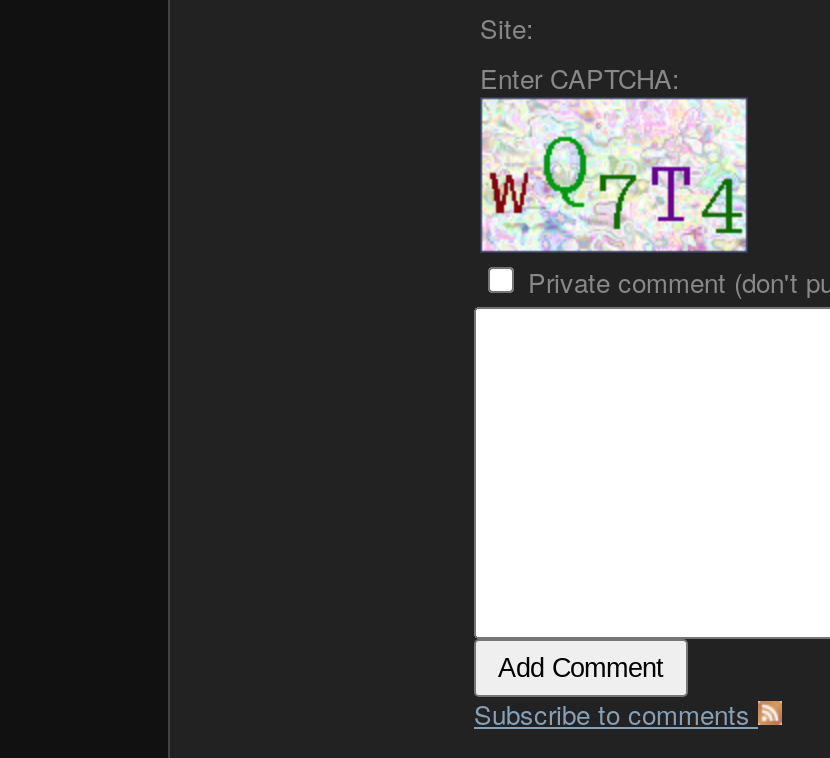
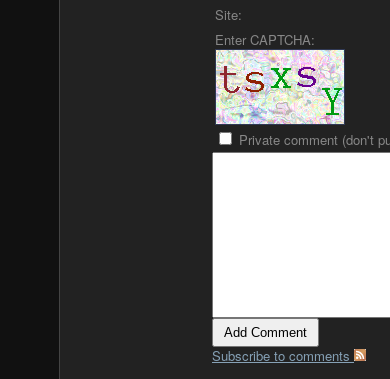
- [image]
+ [image]
